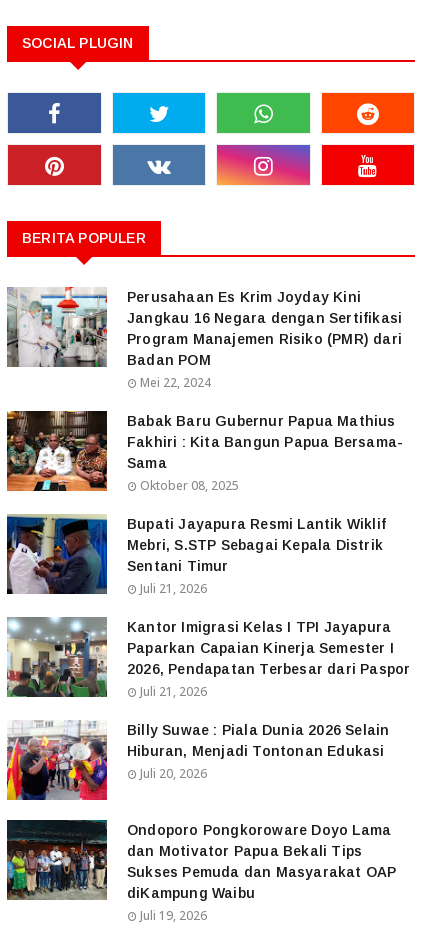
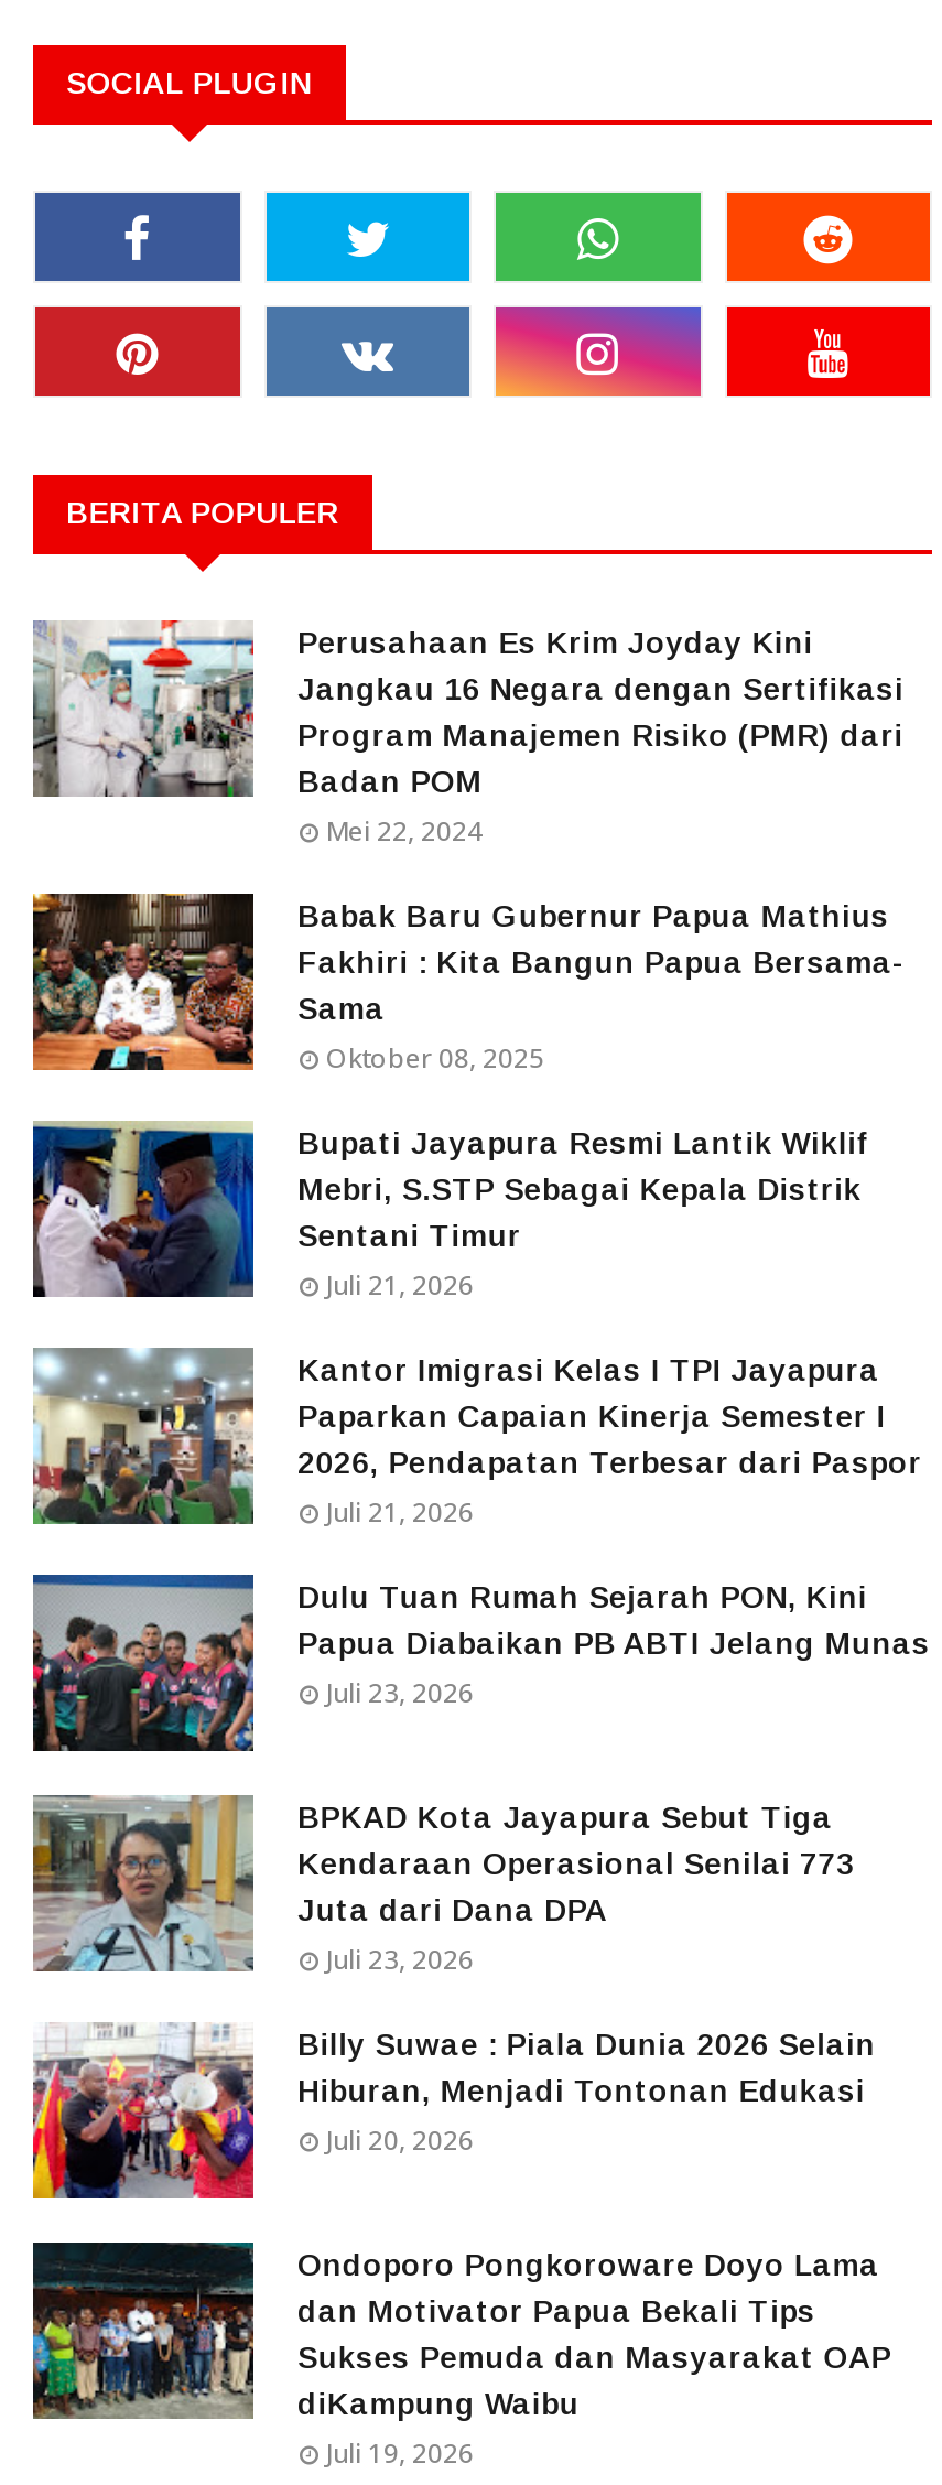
+ [image]
+ Dulu Tuan Rumah Sejarah PON, Kini
+ Papua Diabaikan PB ABTI Jelang Munas
+ Juli 23, 2026
+ BPKAD Kota Jayapura Sebut Tiga
+ Kendaraan Operasional Senilai 773
+ Juta dari Dana DPA
+ Juli 23, 2026

+ [image]
